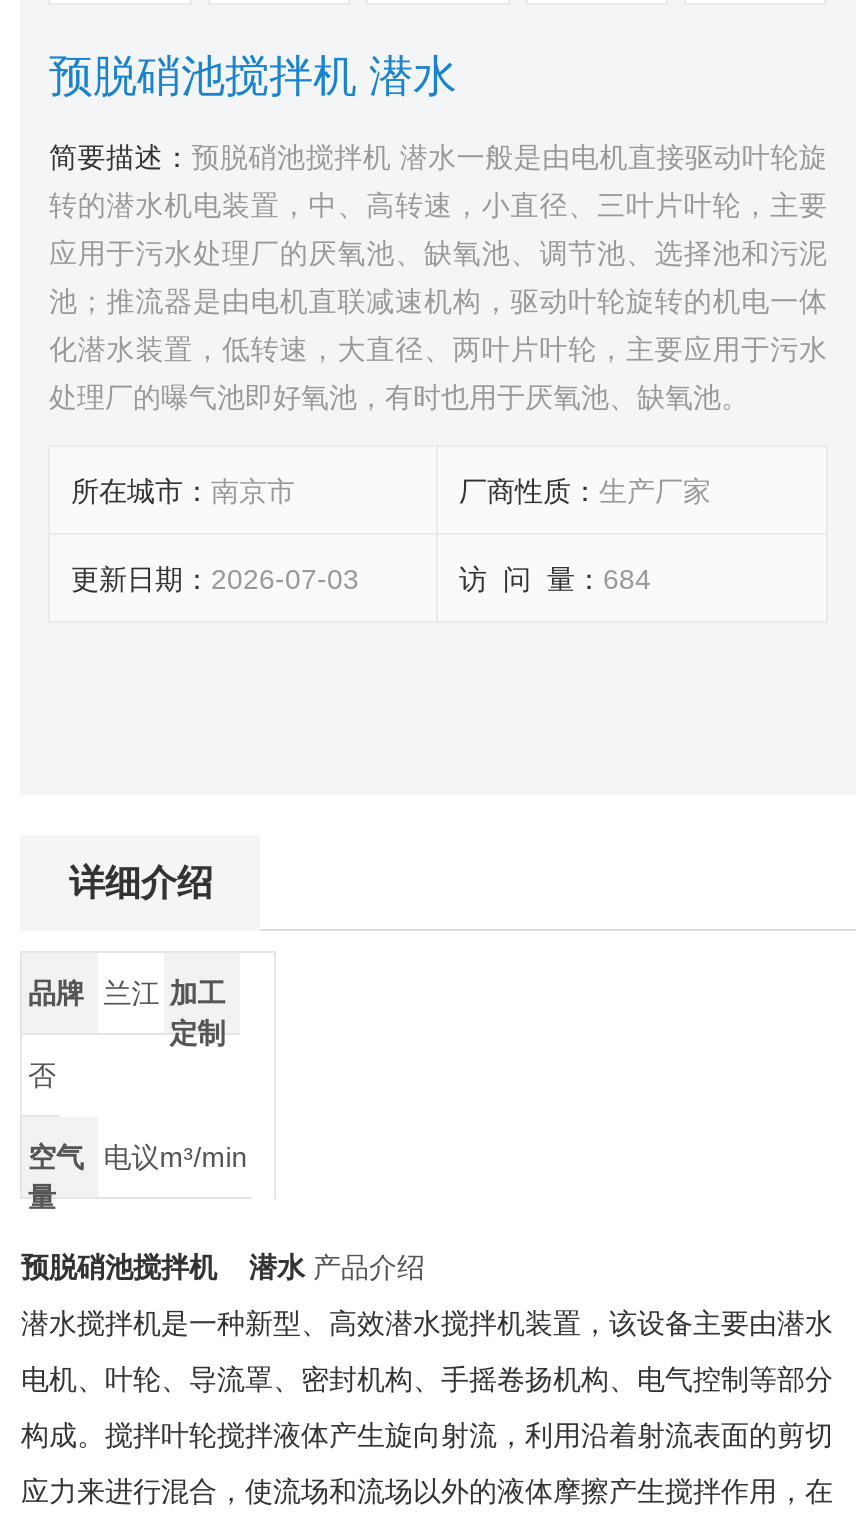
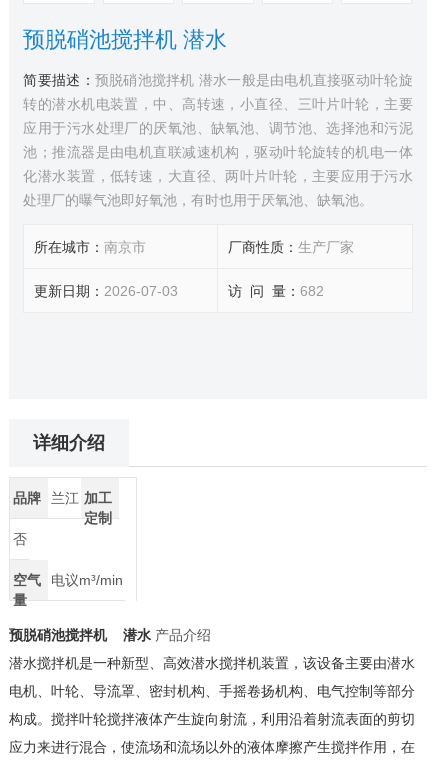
- 访 问 量：684
+ 访 问 量：682
